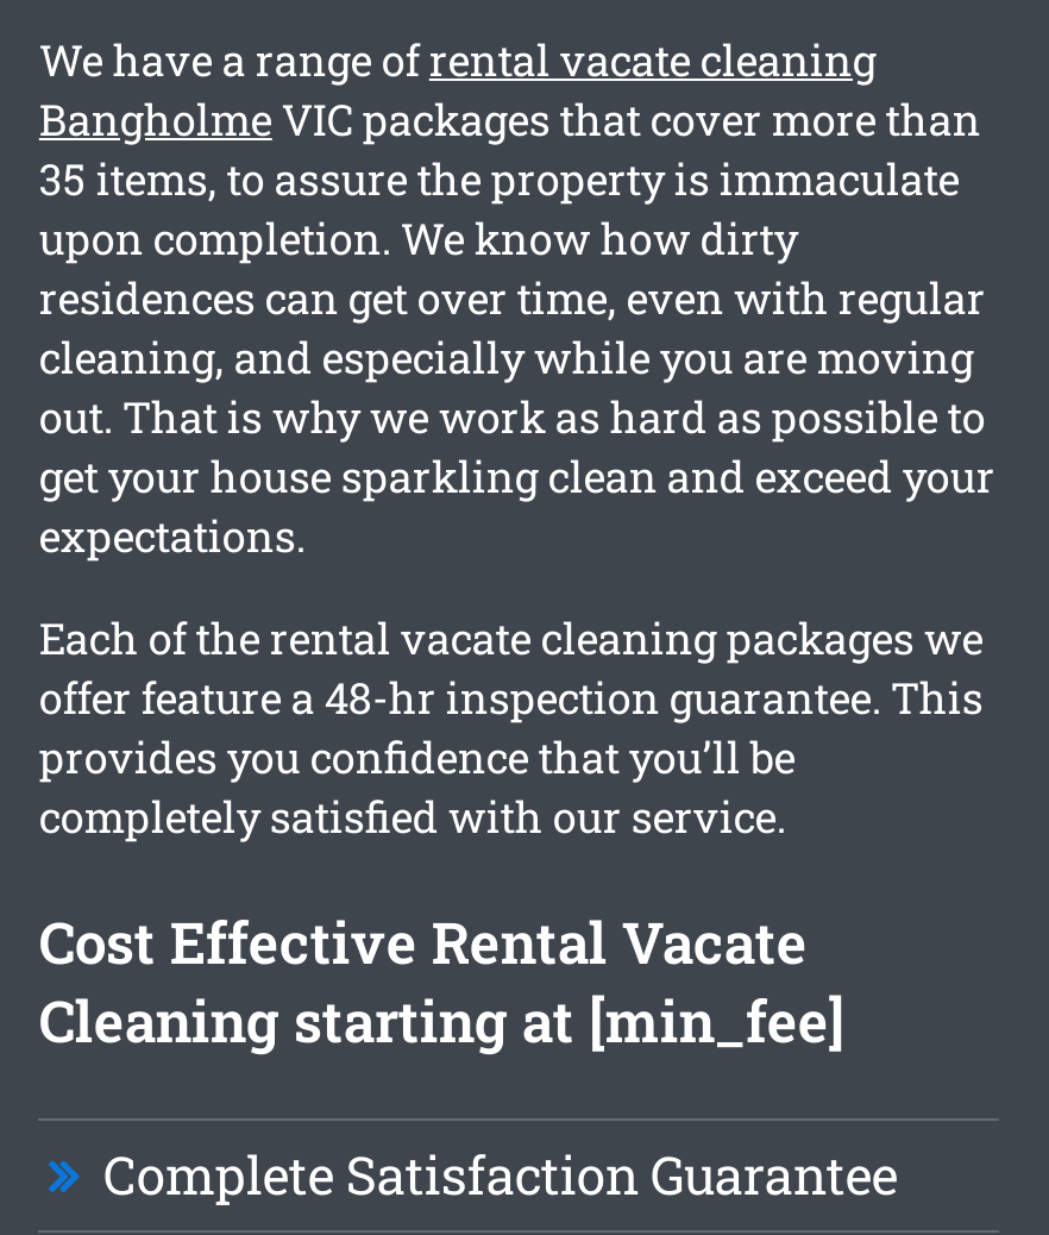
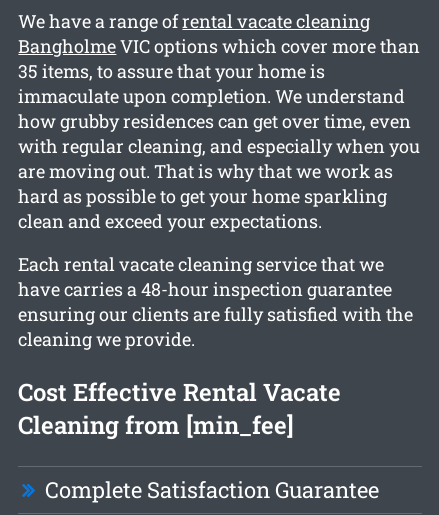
- Bangholme VIC packages that cover more than
- 35 items, to assure the property is immaculate
- upon completion. We know how dirty
- residences can get over time, even with regular
- cleaning, and especially while you are moving
- out. That is why we work as hard as possible to
- get your house sparkling clean and exceed your
- expectations.
+ Bangholme VIC options which cover more than
+ 35 items, to assure that your home is
+ immaculate upon completion. We understand
+ how grubby residences can get over time, even
+ with regular cleaning, and especially when you
+ are moving out. That is why that we work as
+ hard as possible to get your home sparkling
+ clean and exceed your expectations.

- Each of the rental vacate cleaning packages we
- offer feature a 48-hr inspection guarantee. This
- provides you confidence that you’ll be
- completely satisfied with our service.
+ Each rental vacate cleaning service that we
+ have carries a 48-hour inspection guarantee
+ ensuring our clients are fully satisfied with the
+ cleaning we provide.

- Cleaning starting at [min_fee]
+ Cleaning from [min_fee]
